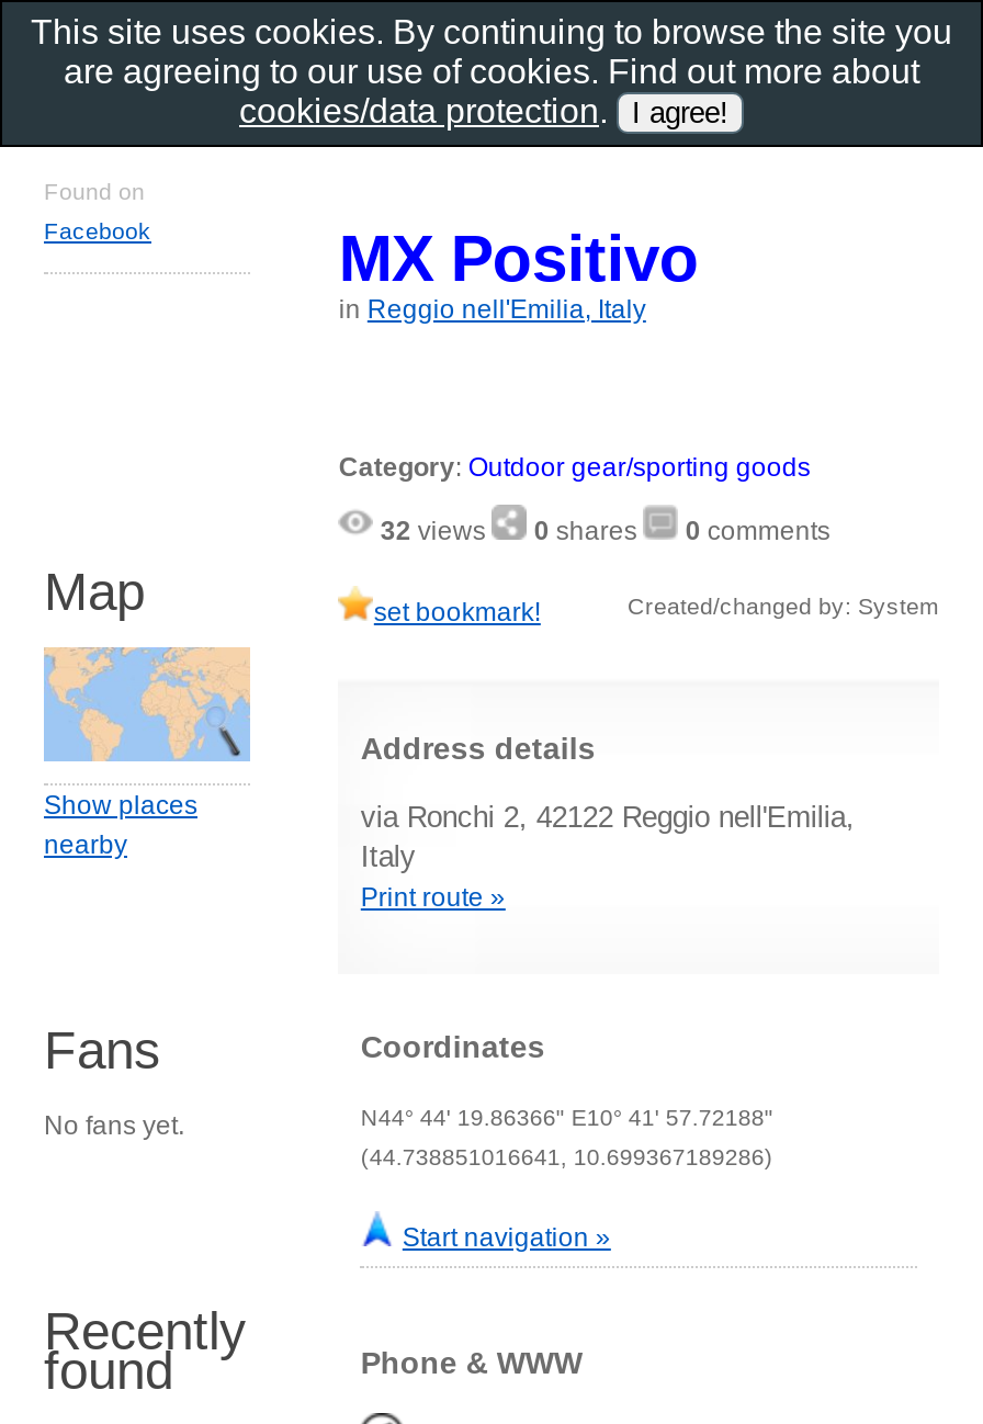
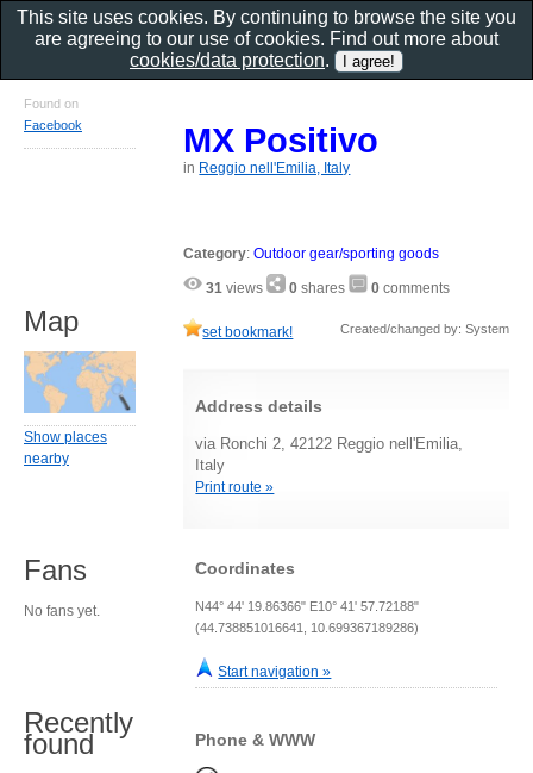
- 32 views 0 shares 0 comments
+ 31 views 0 shares 0 comments
